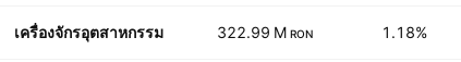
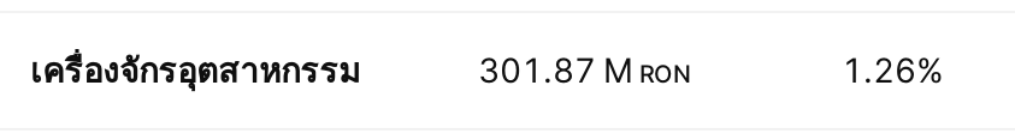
- 322.99 M RON
+ 301.87 M RON

- 1.18%
+ 1.26%
